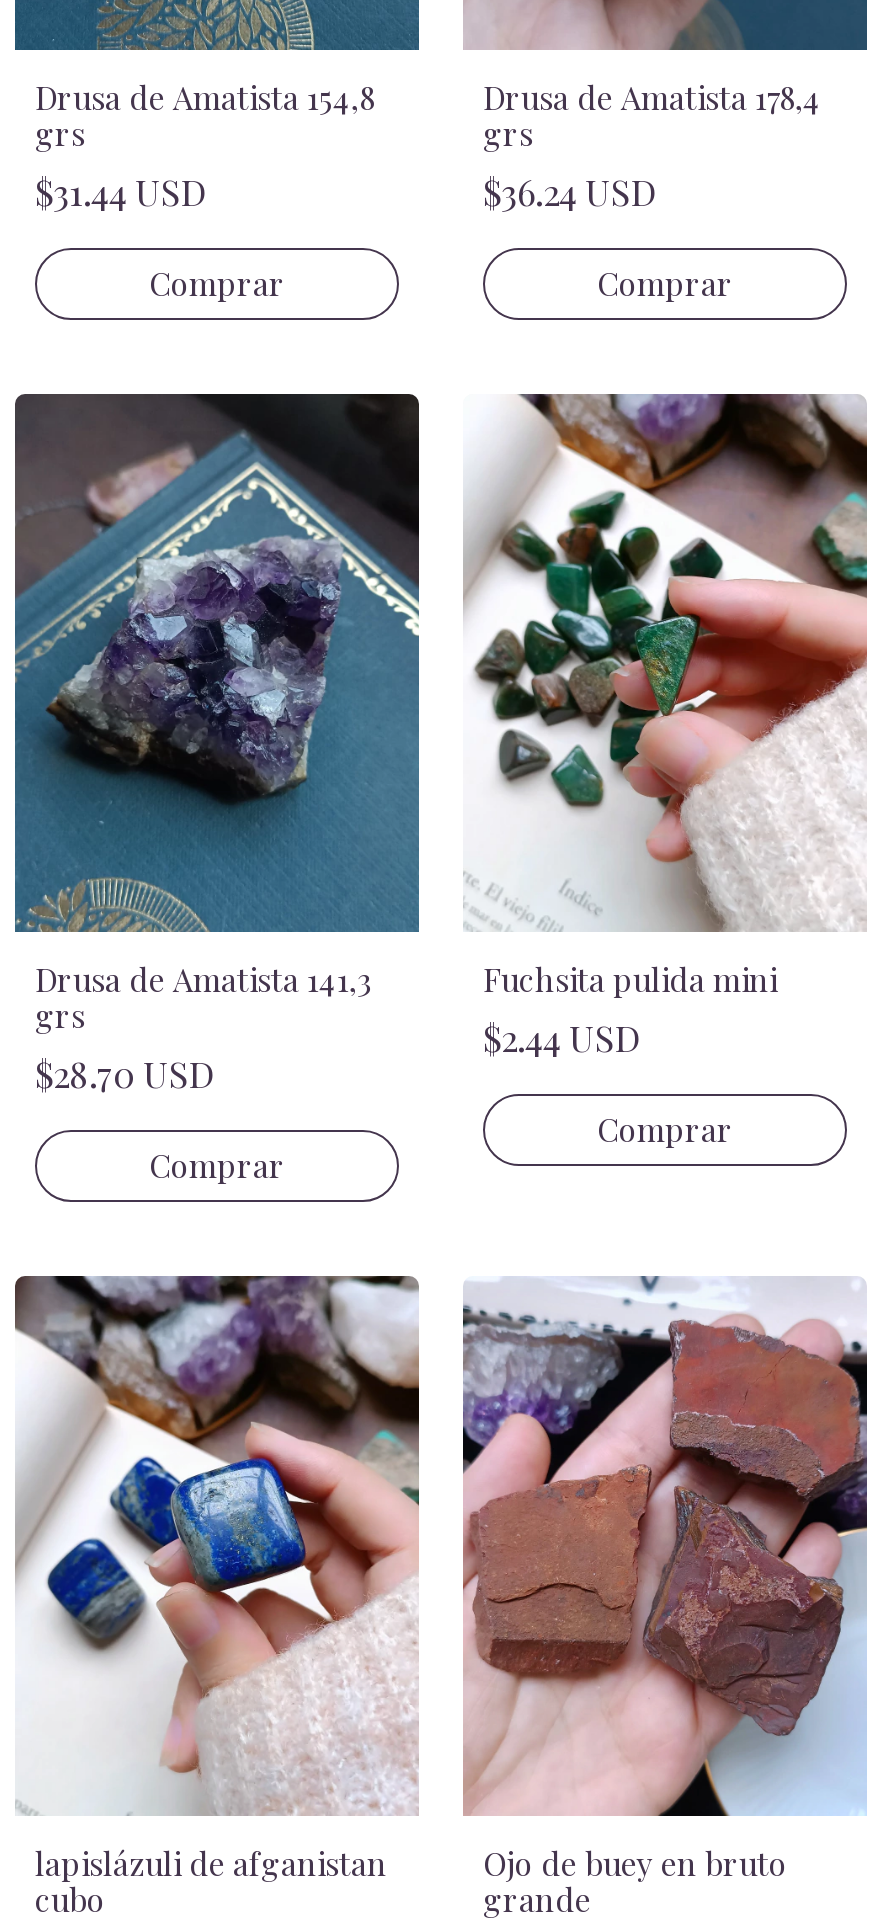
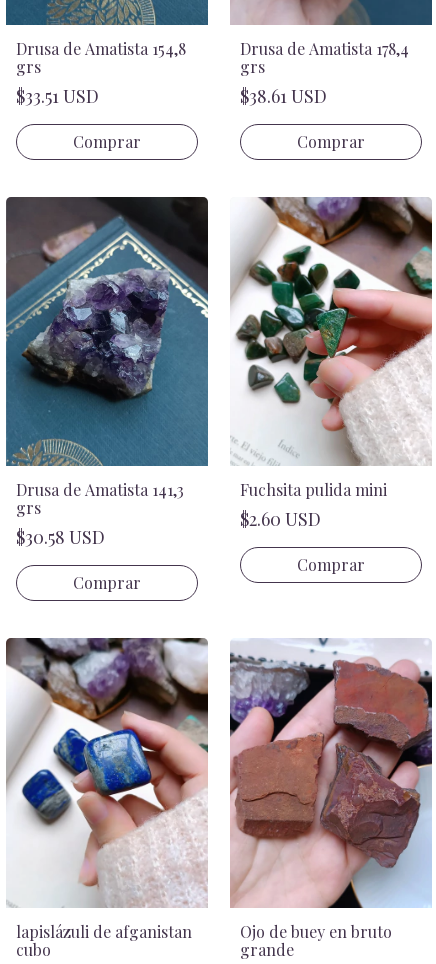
- $31.44 USD
+ $33.51 USD

- $36.24 USD
+ $38.61 USD

- $2.44 USD
+ $2.60 USD

- $28.70 USD
+ $30.58 USD
